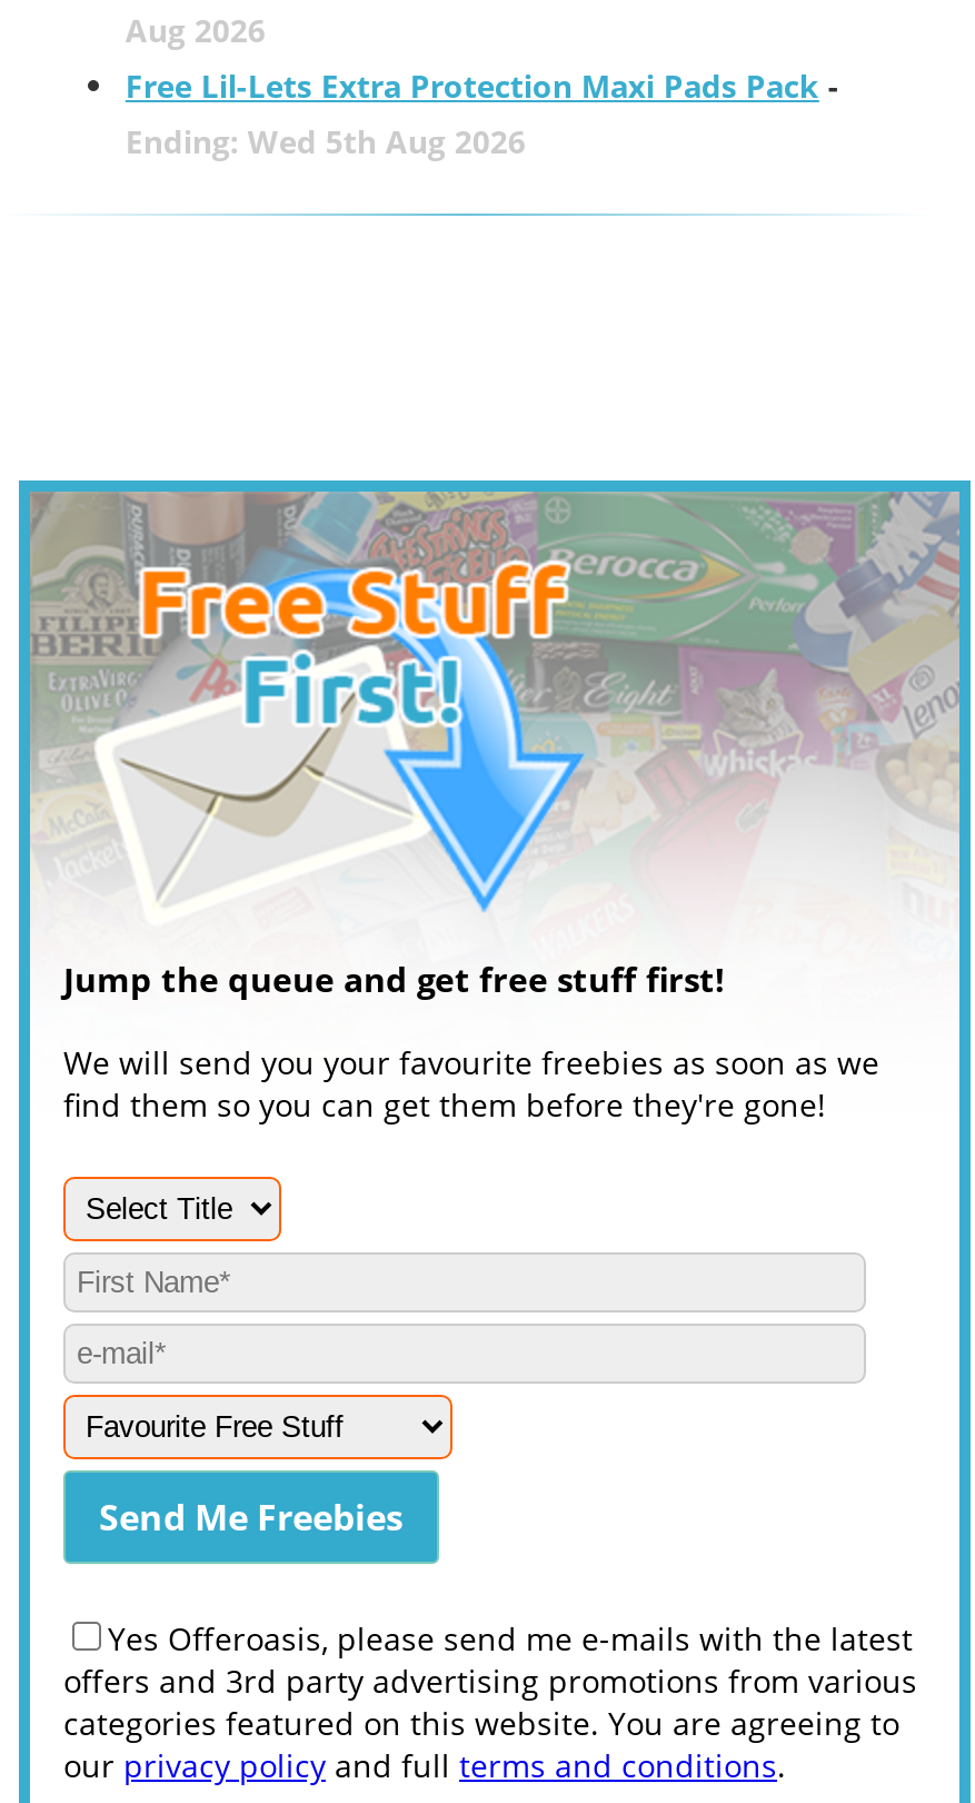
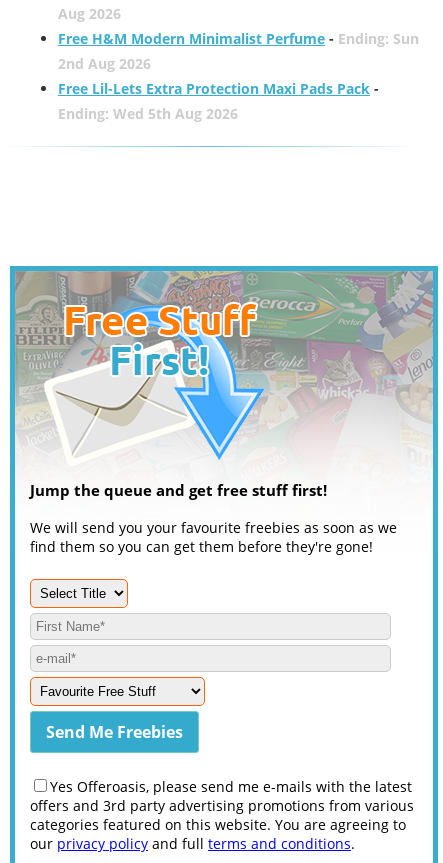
+ Free H&M Modern Minimalist Perfume - Ending: Sun
+ 2nd Aug 2026
